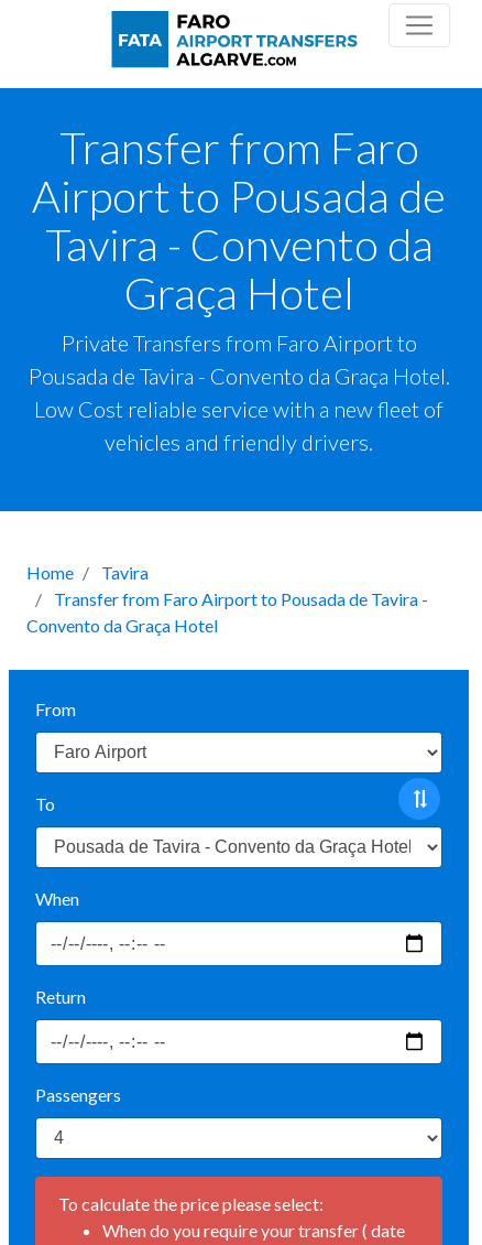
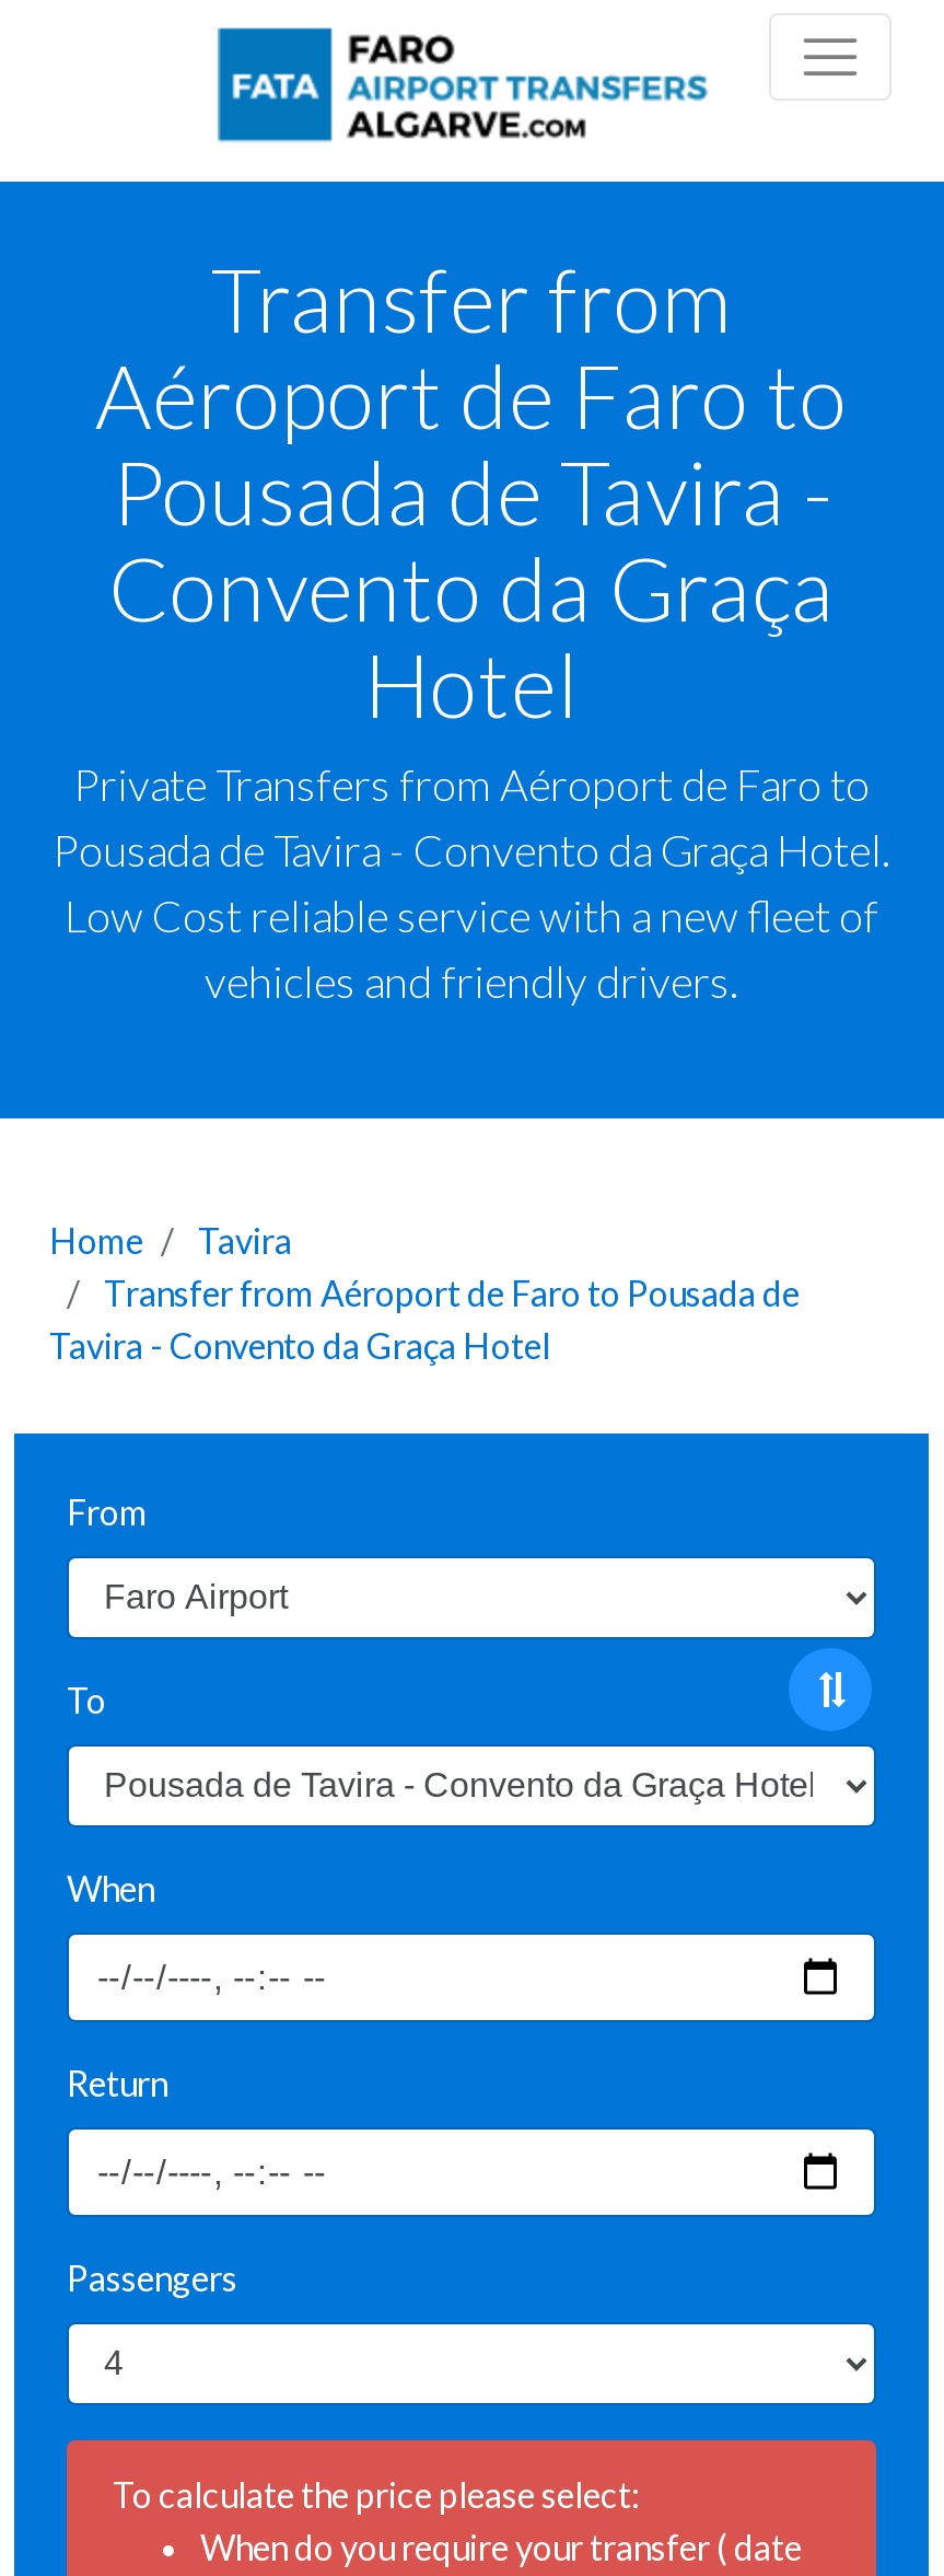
- Transfer from Faro
- Airport to Pousada de
- Tavira - Convento da
- Graça Hotel
- Private Transfers from Faro Airport to
+ Transfer from
+ Aéroport de Faro to
+ Pousada de Tavira -
+ Convento da Graça
+ Hotel
+ Private Transfers from Aéroport de Faro to

- Transfer from Faro Airport to Pousada de Tavira -
- Convento da Graça Hotel
+ Transfer from Aéroport de Faro to Pousada de
+ Tavira - Convento da Graça Hotel
